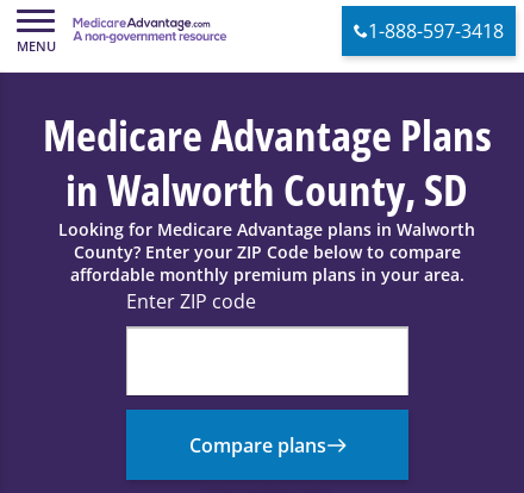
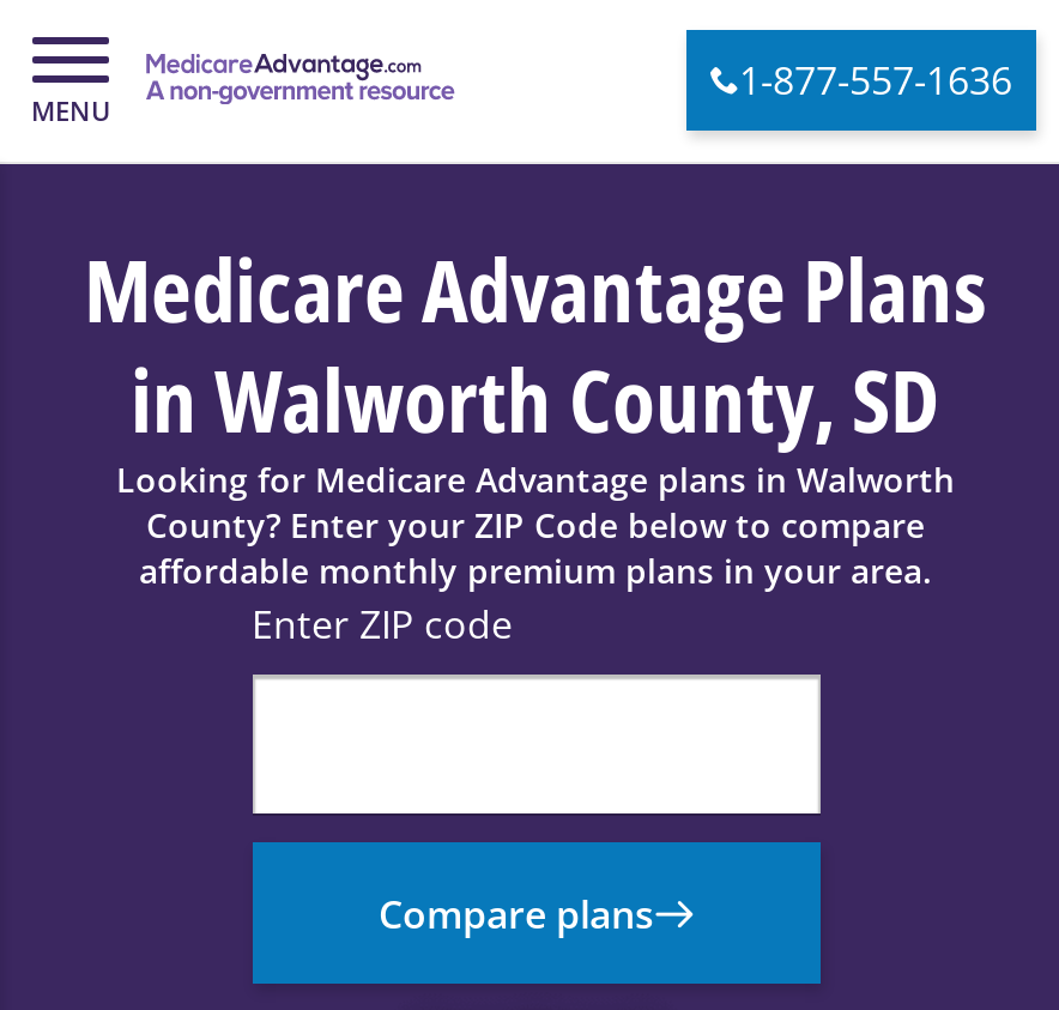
- 1-888-597-3418
+ 1-877-557-1636
